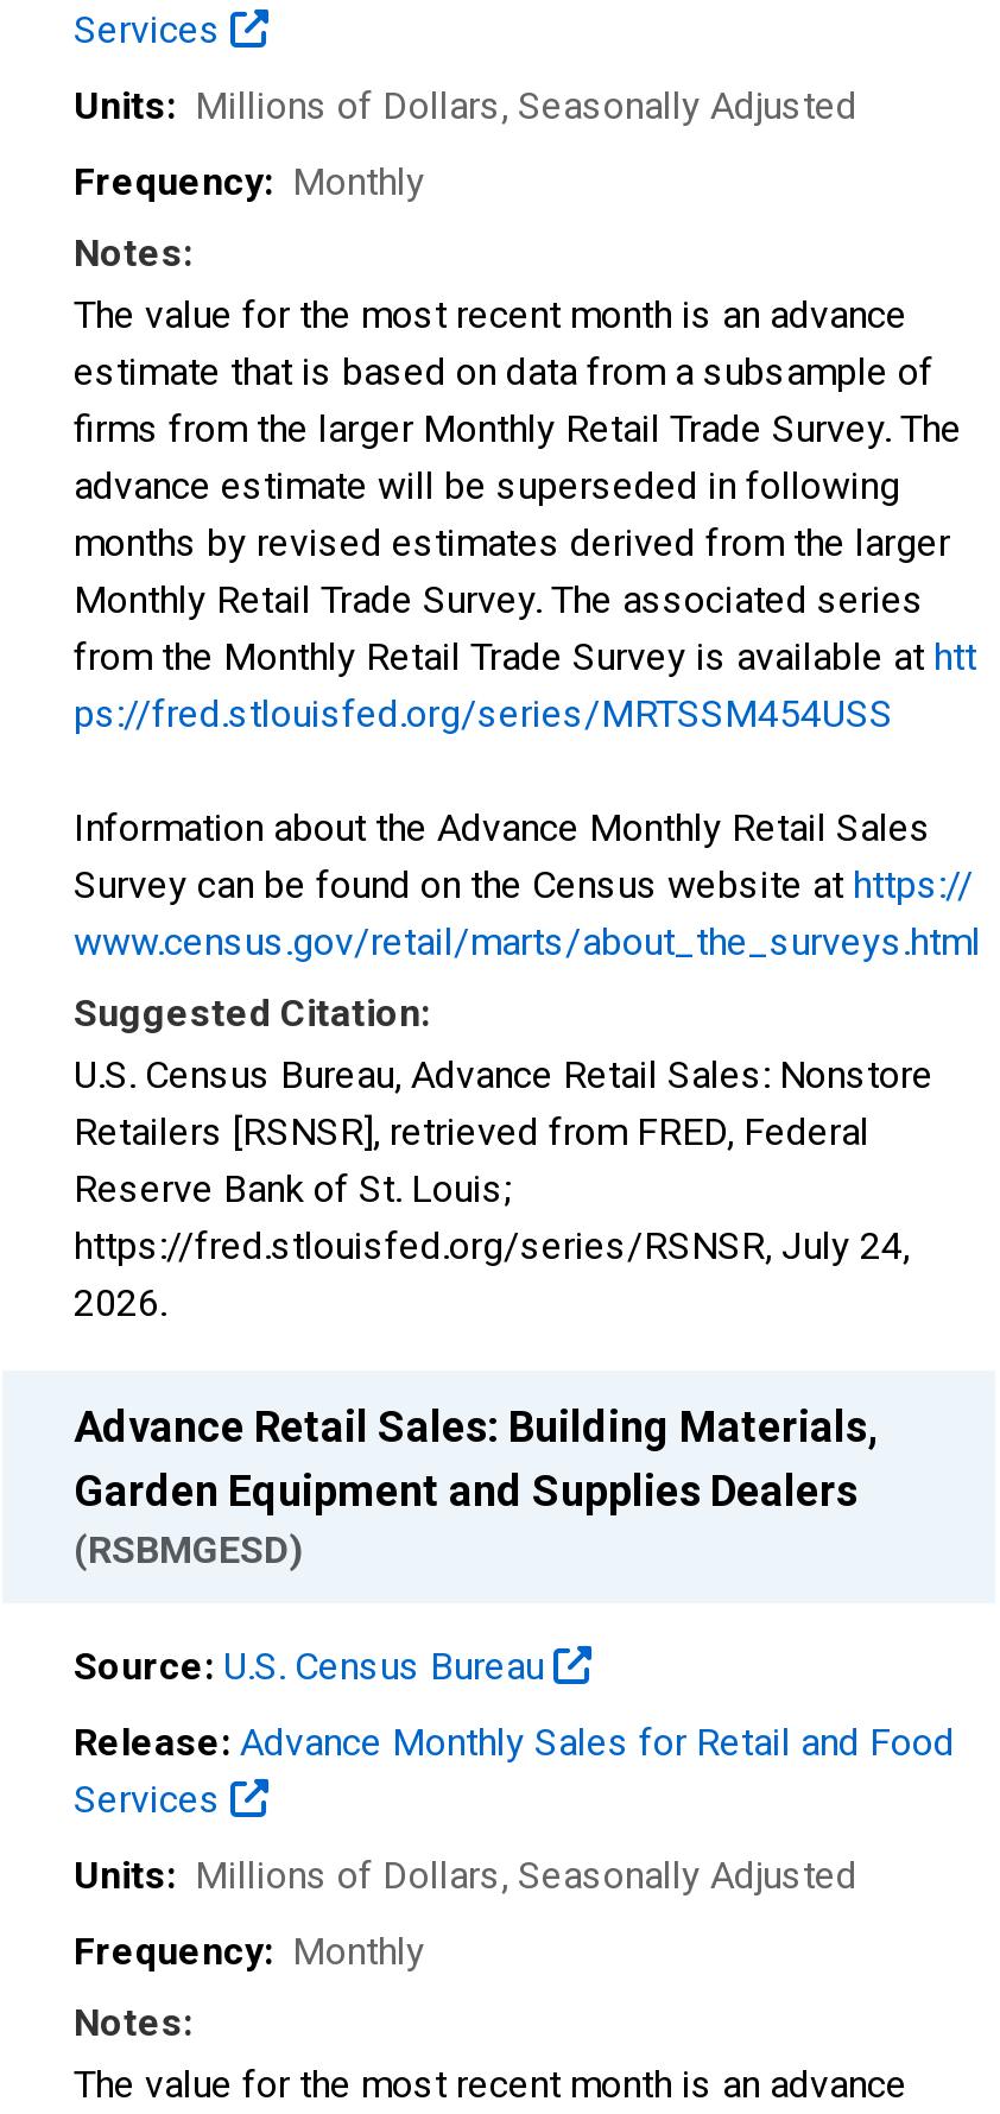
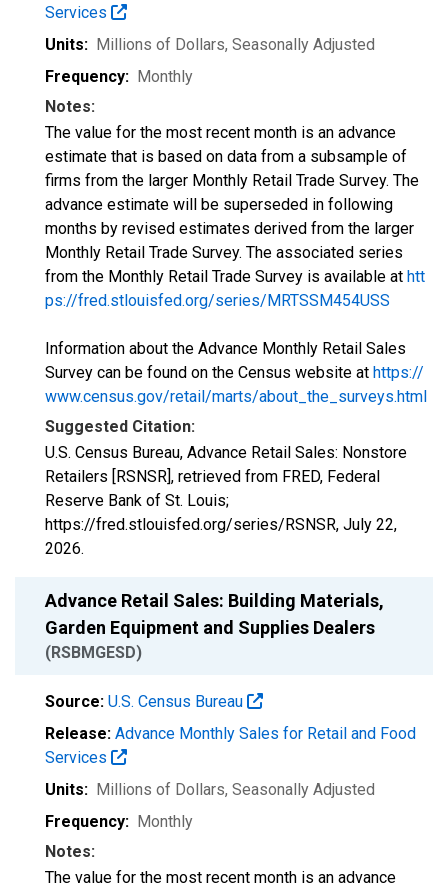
- https://fred.stlouisfed.org/series/RSNSR, July 24,
+ https://fred.stlouisfed.org/series/RSNSR, July 22,
